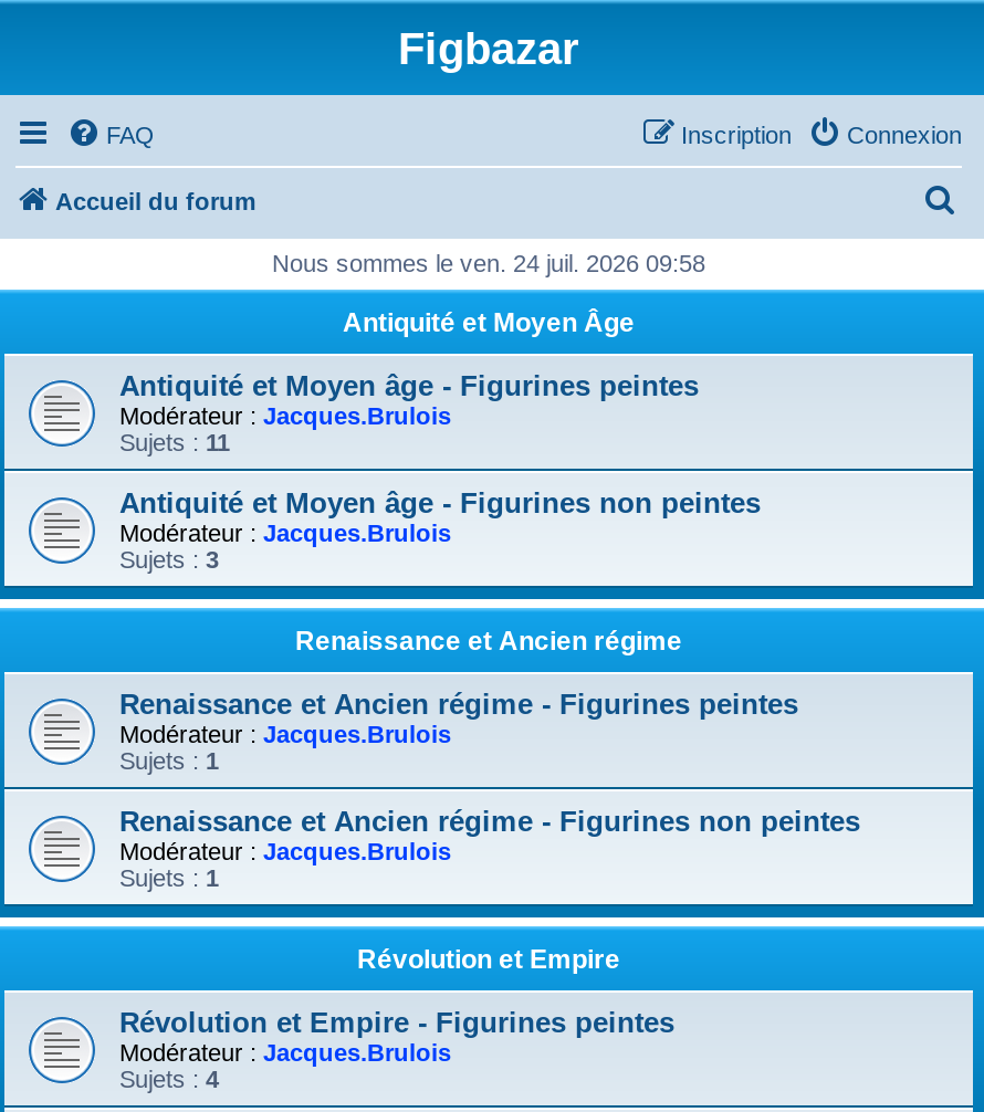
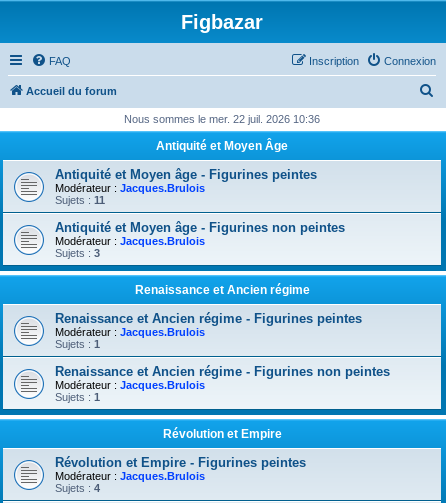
- Nous sommes le ven. 24 juil. 2026 09:58
+ Nous sommes le mer. 22 juil. 2026 10:36
